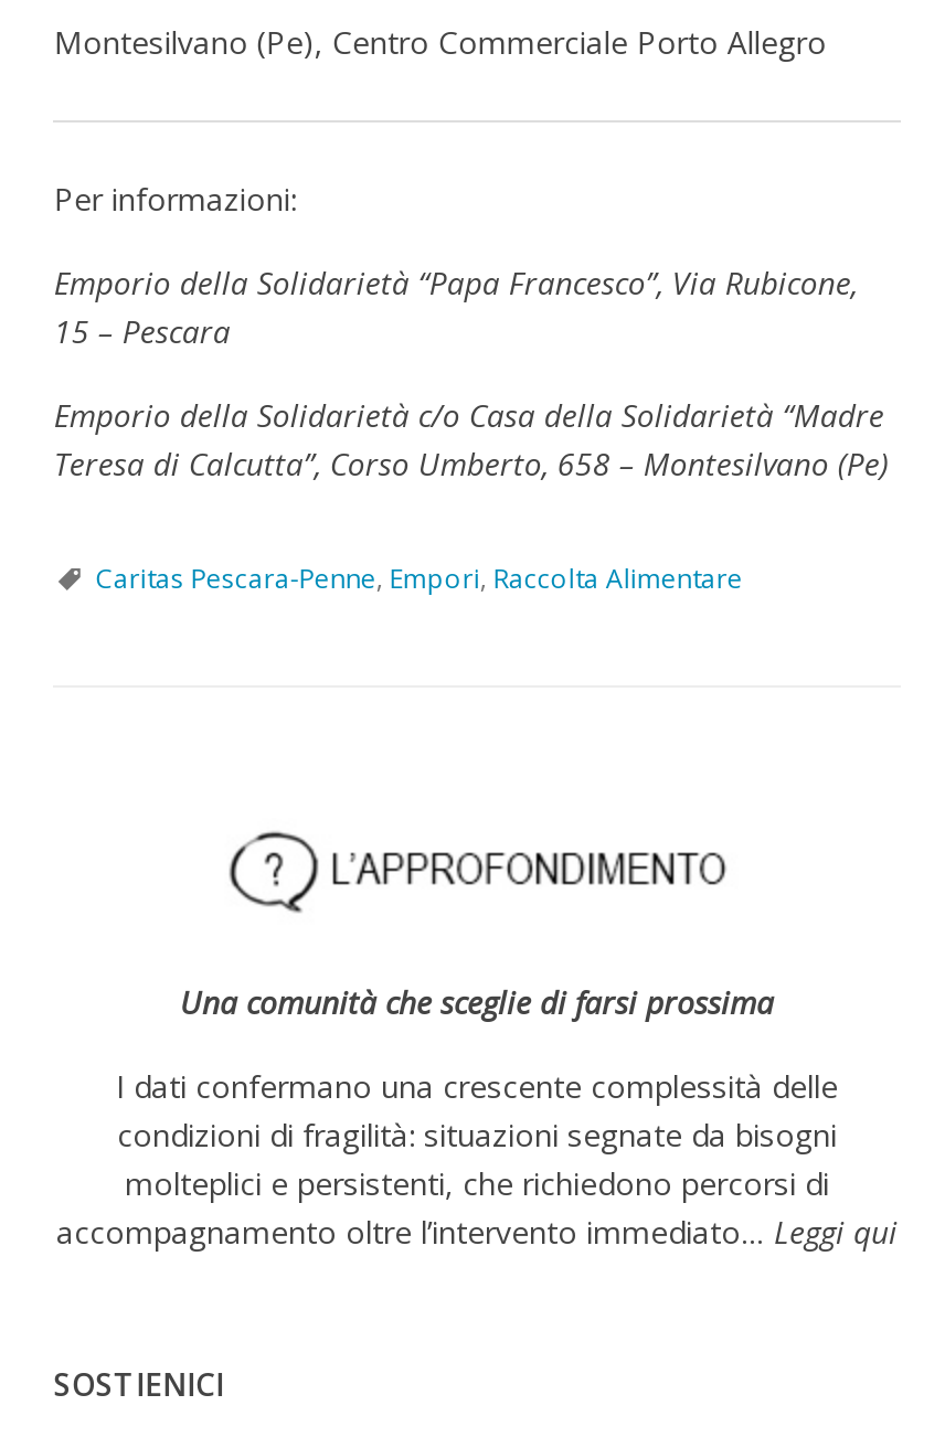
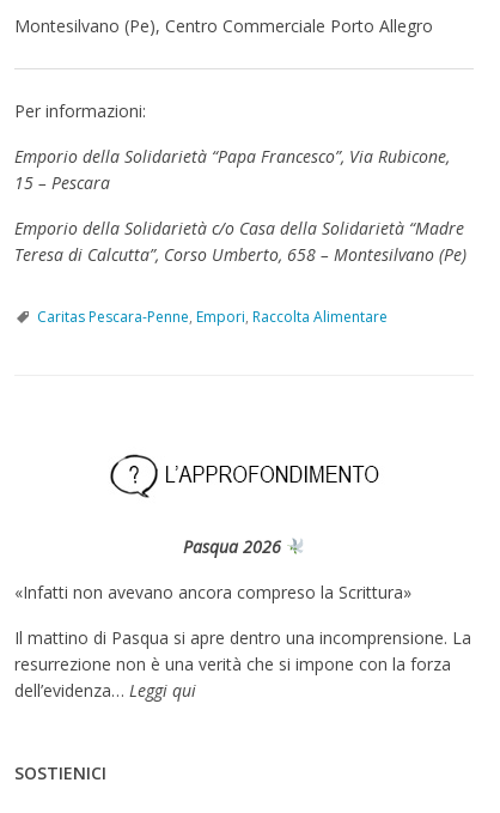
- Una comunità che sceglie di farsi prossima
- I dati confermano una crescente complessità delle
- condizioni di fragilità: situazioni segnate da bisogni
- molteplici e persistenti, che richiedono percorsi di
- accompagnamento oltre l’intervento immediato… Leggi qui
+ Pasqua 2026
+ «Infatti non avevano ancora compreso la Scrittura»
+ Il mattino di Pasqua si apre dentro una incomprensione. La
+ resurrezione non è una verità che si impone con la forza
+ dell’evidenza… Leggi qui
